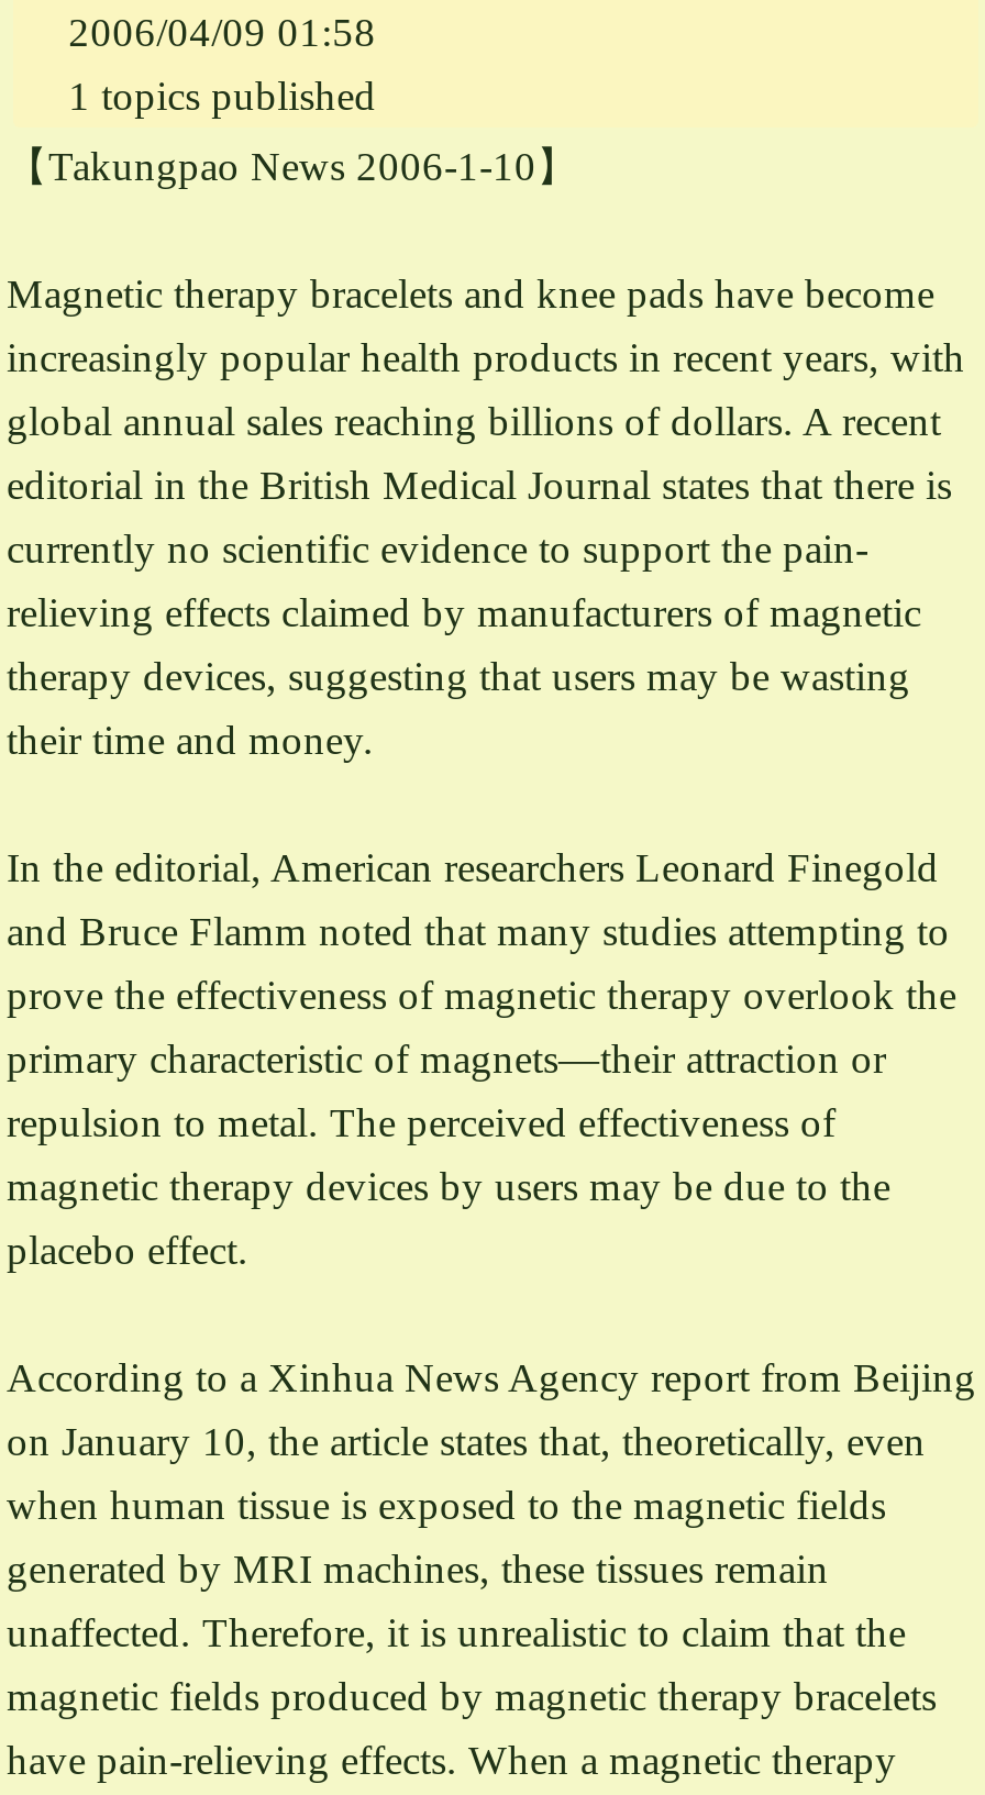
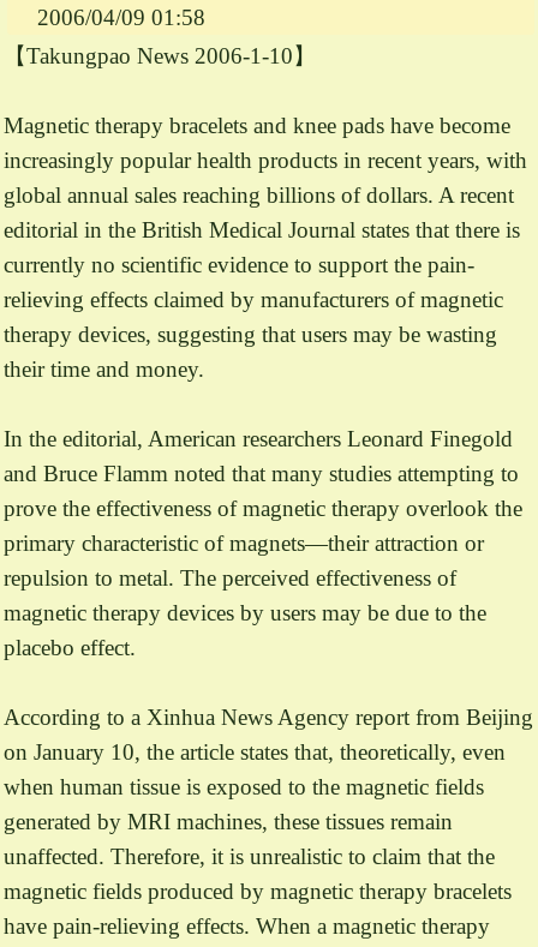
- 1 topics published
